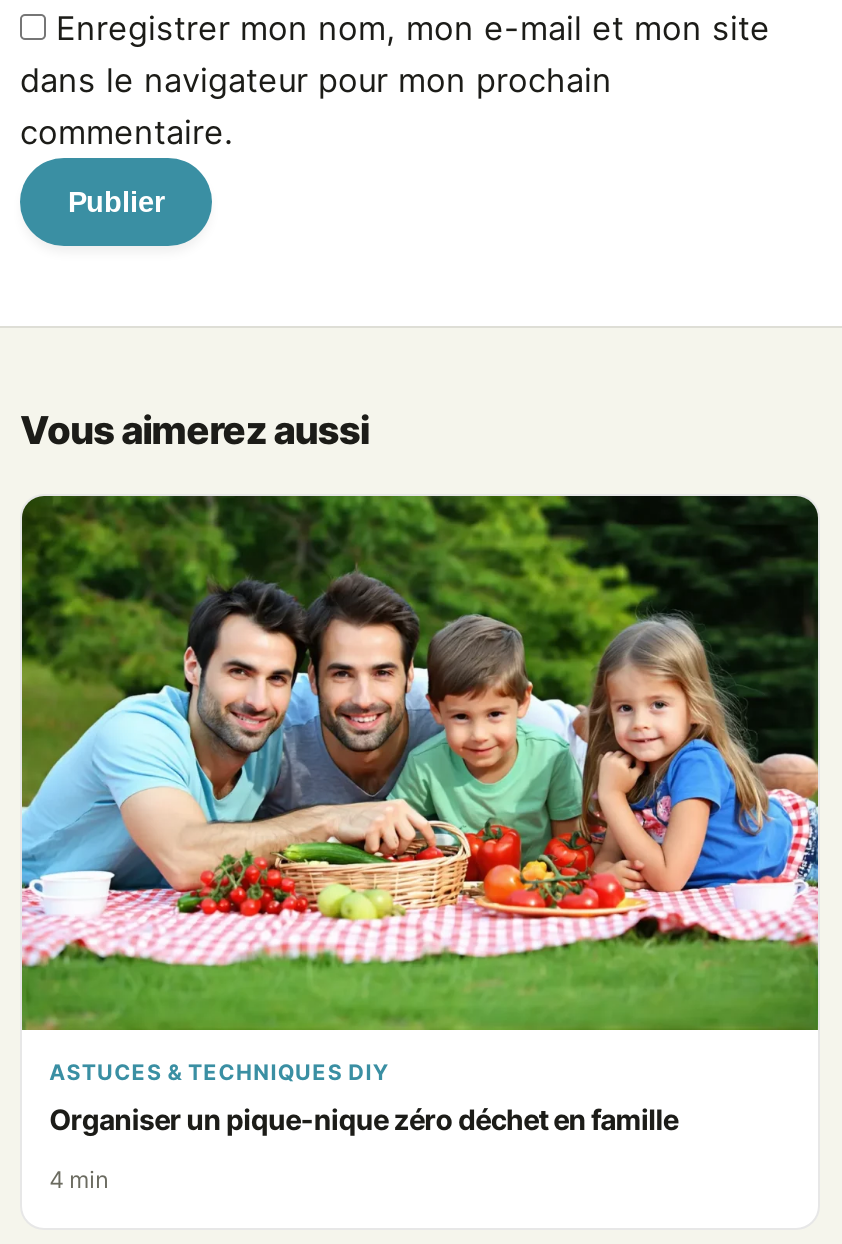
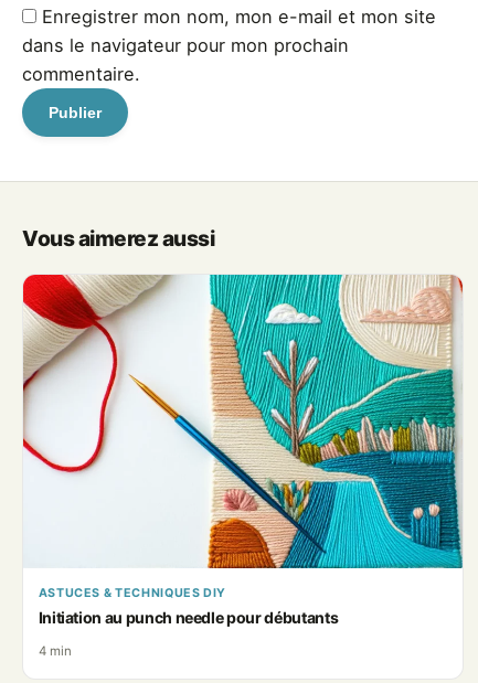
- [image]
- Organiser un pique-nique zéro déchet en famille
+ [image]
+ Initiation au punch needle pour débutants
